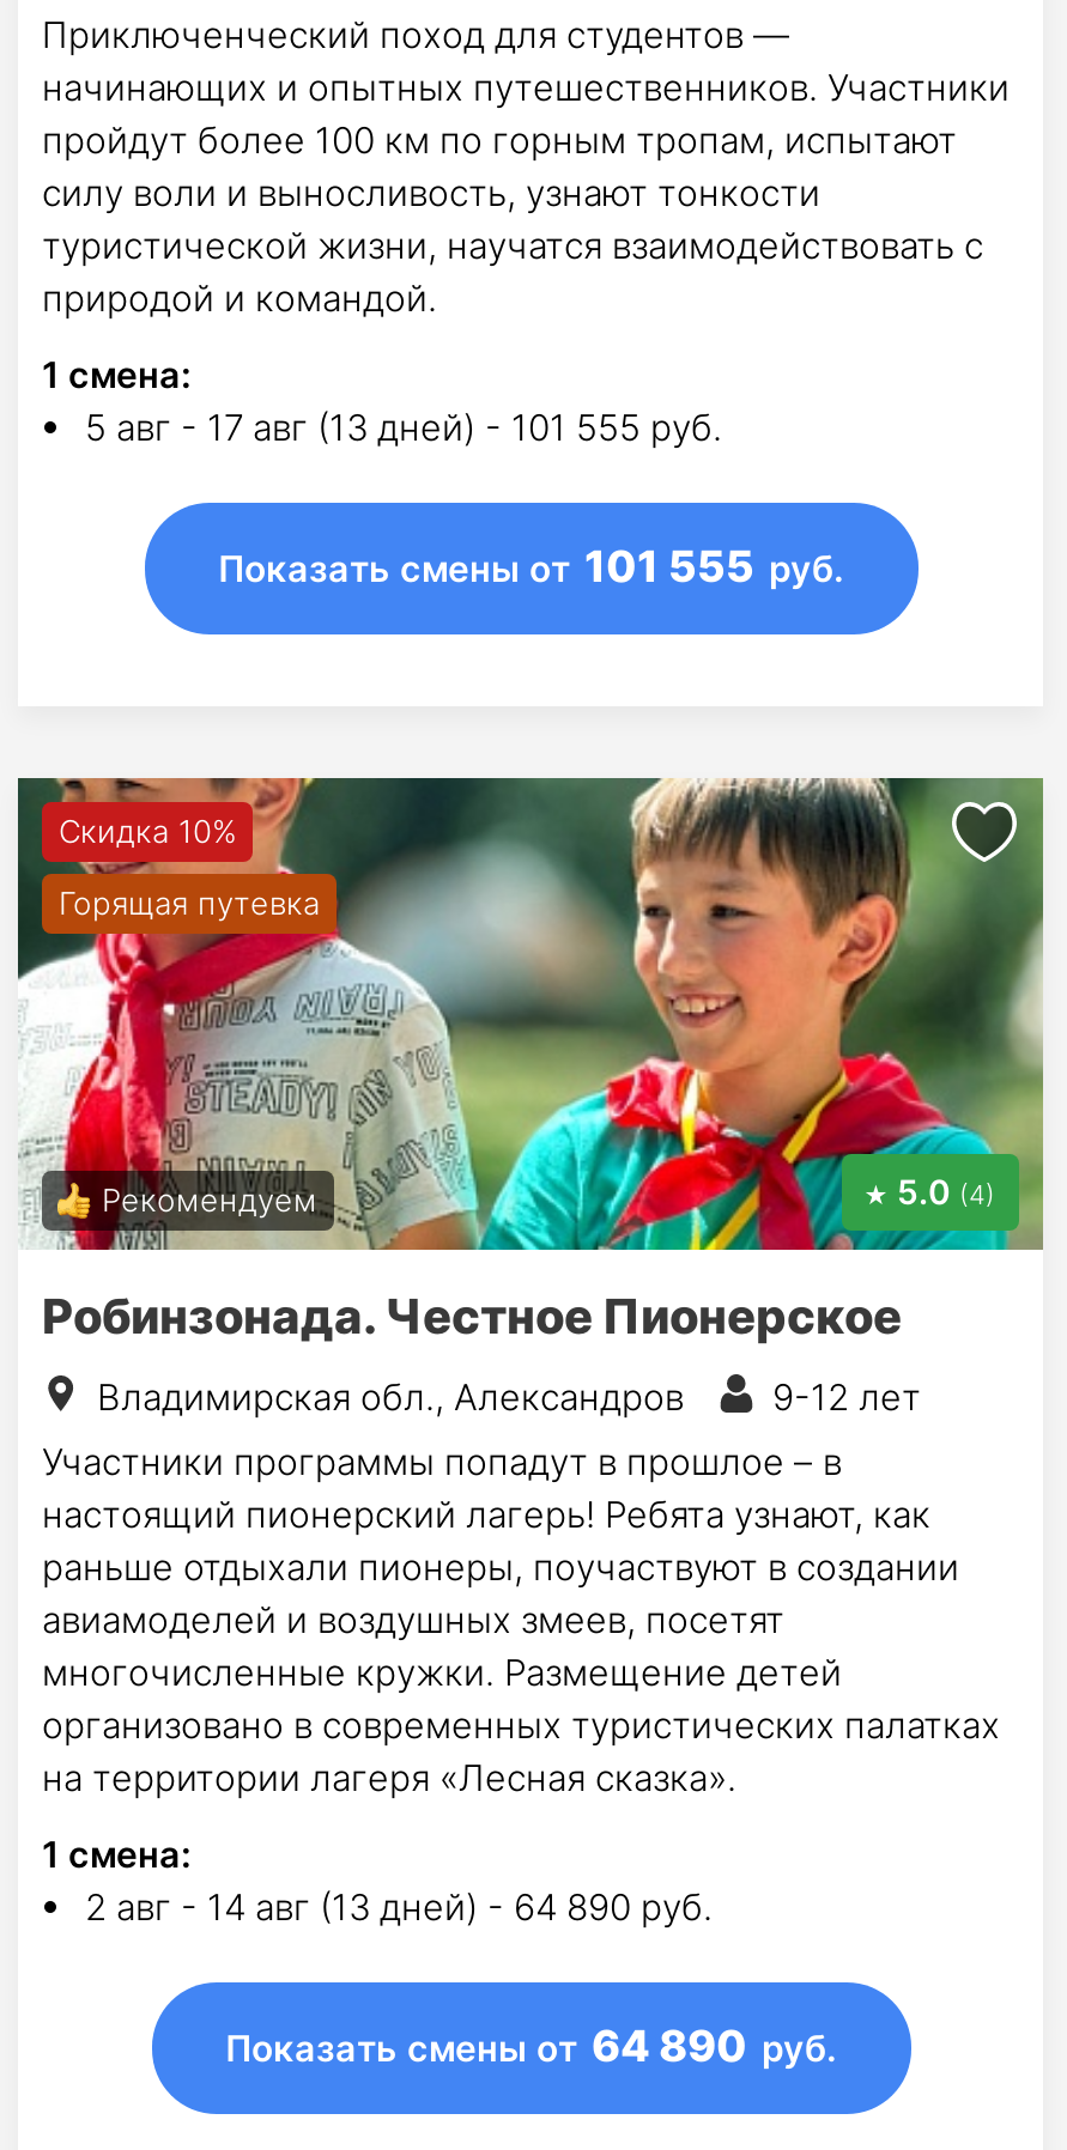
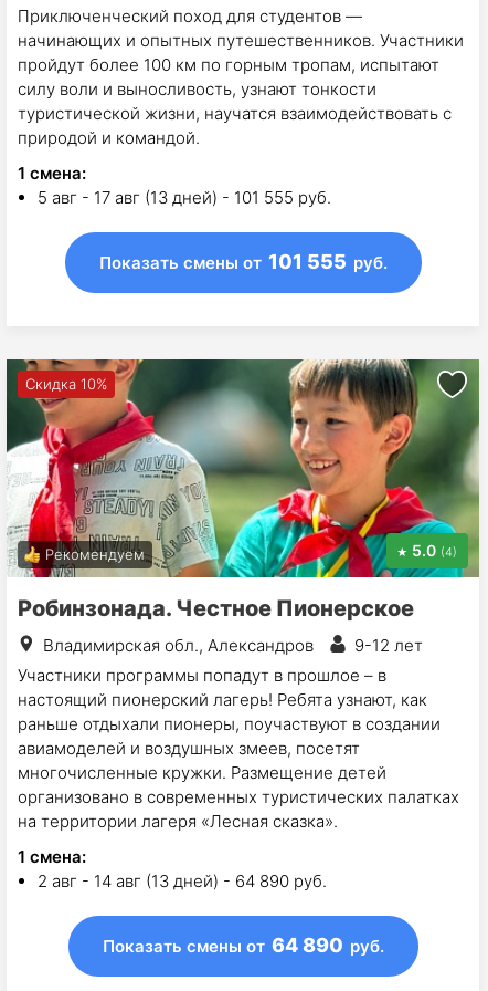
- Горящая путевка
